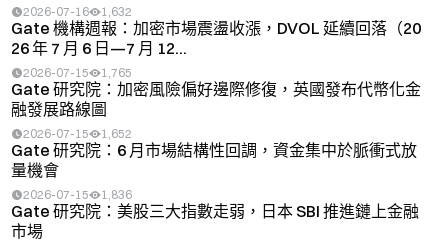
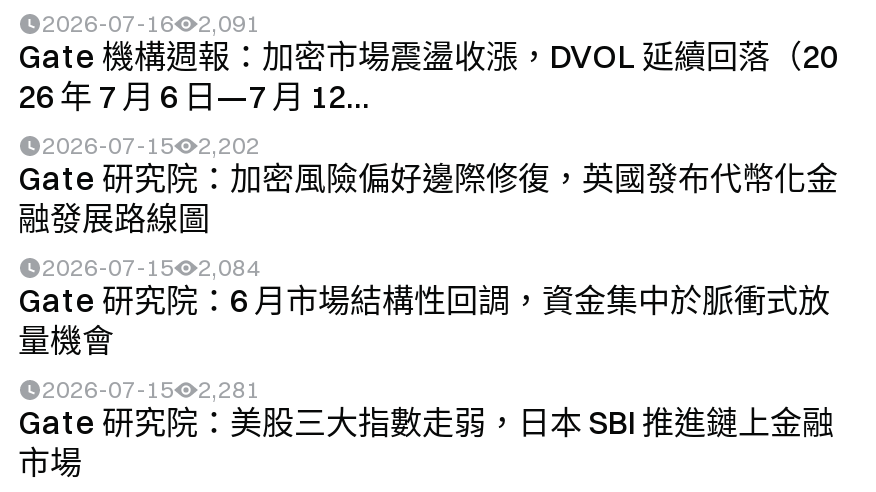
- 2026-07-16 1,632
+ 2026-07-16 2,091

- 2026-07-15 1,765
+ 2026-07-15 2,202

- 2026-07-15 1,652
+ 2026-07-15 2,084

- 2026-07-15 1,836
+ 2026-07-15 2,281
